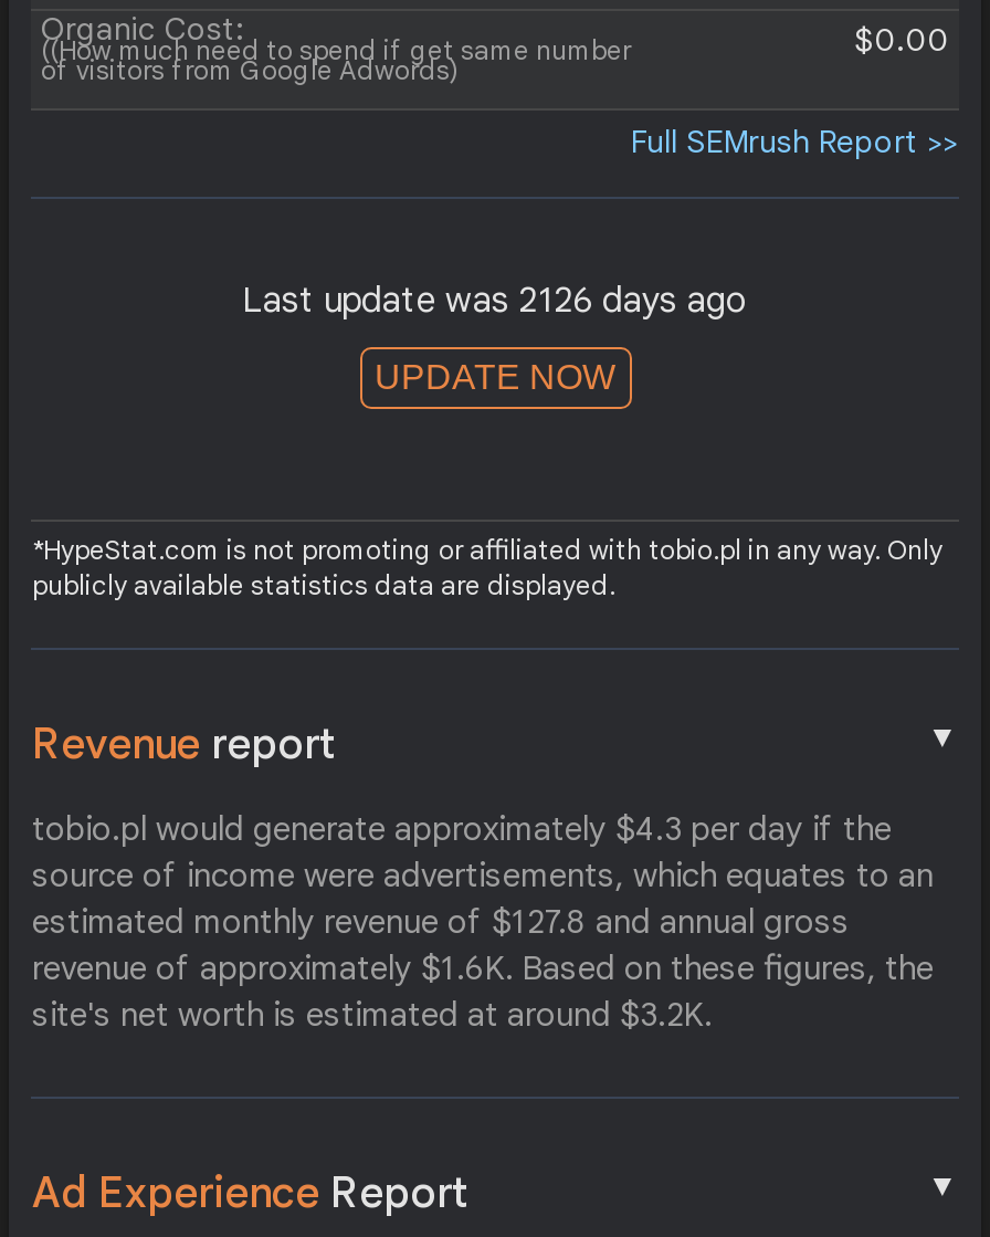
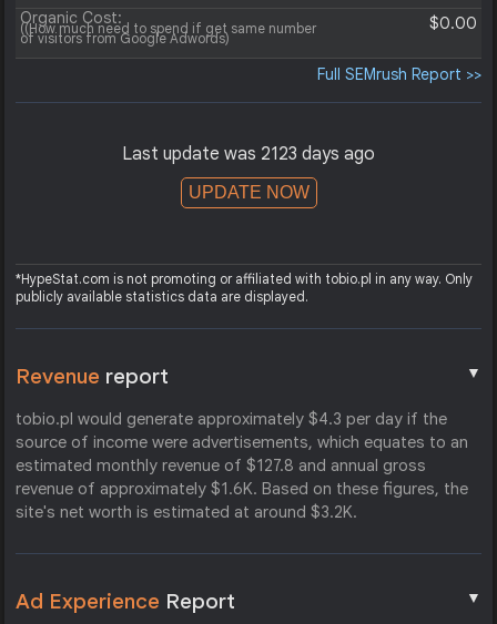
- Last update was 2126 days ago
+ Last update was 2123 days ago
